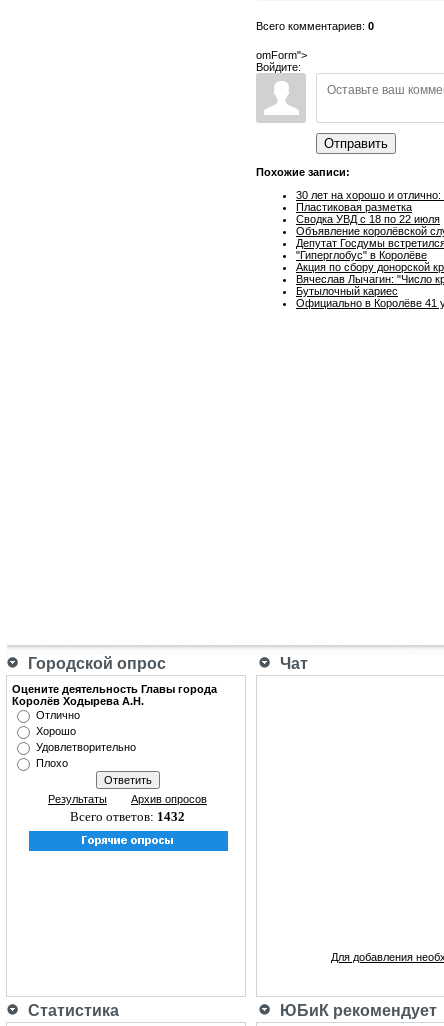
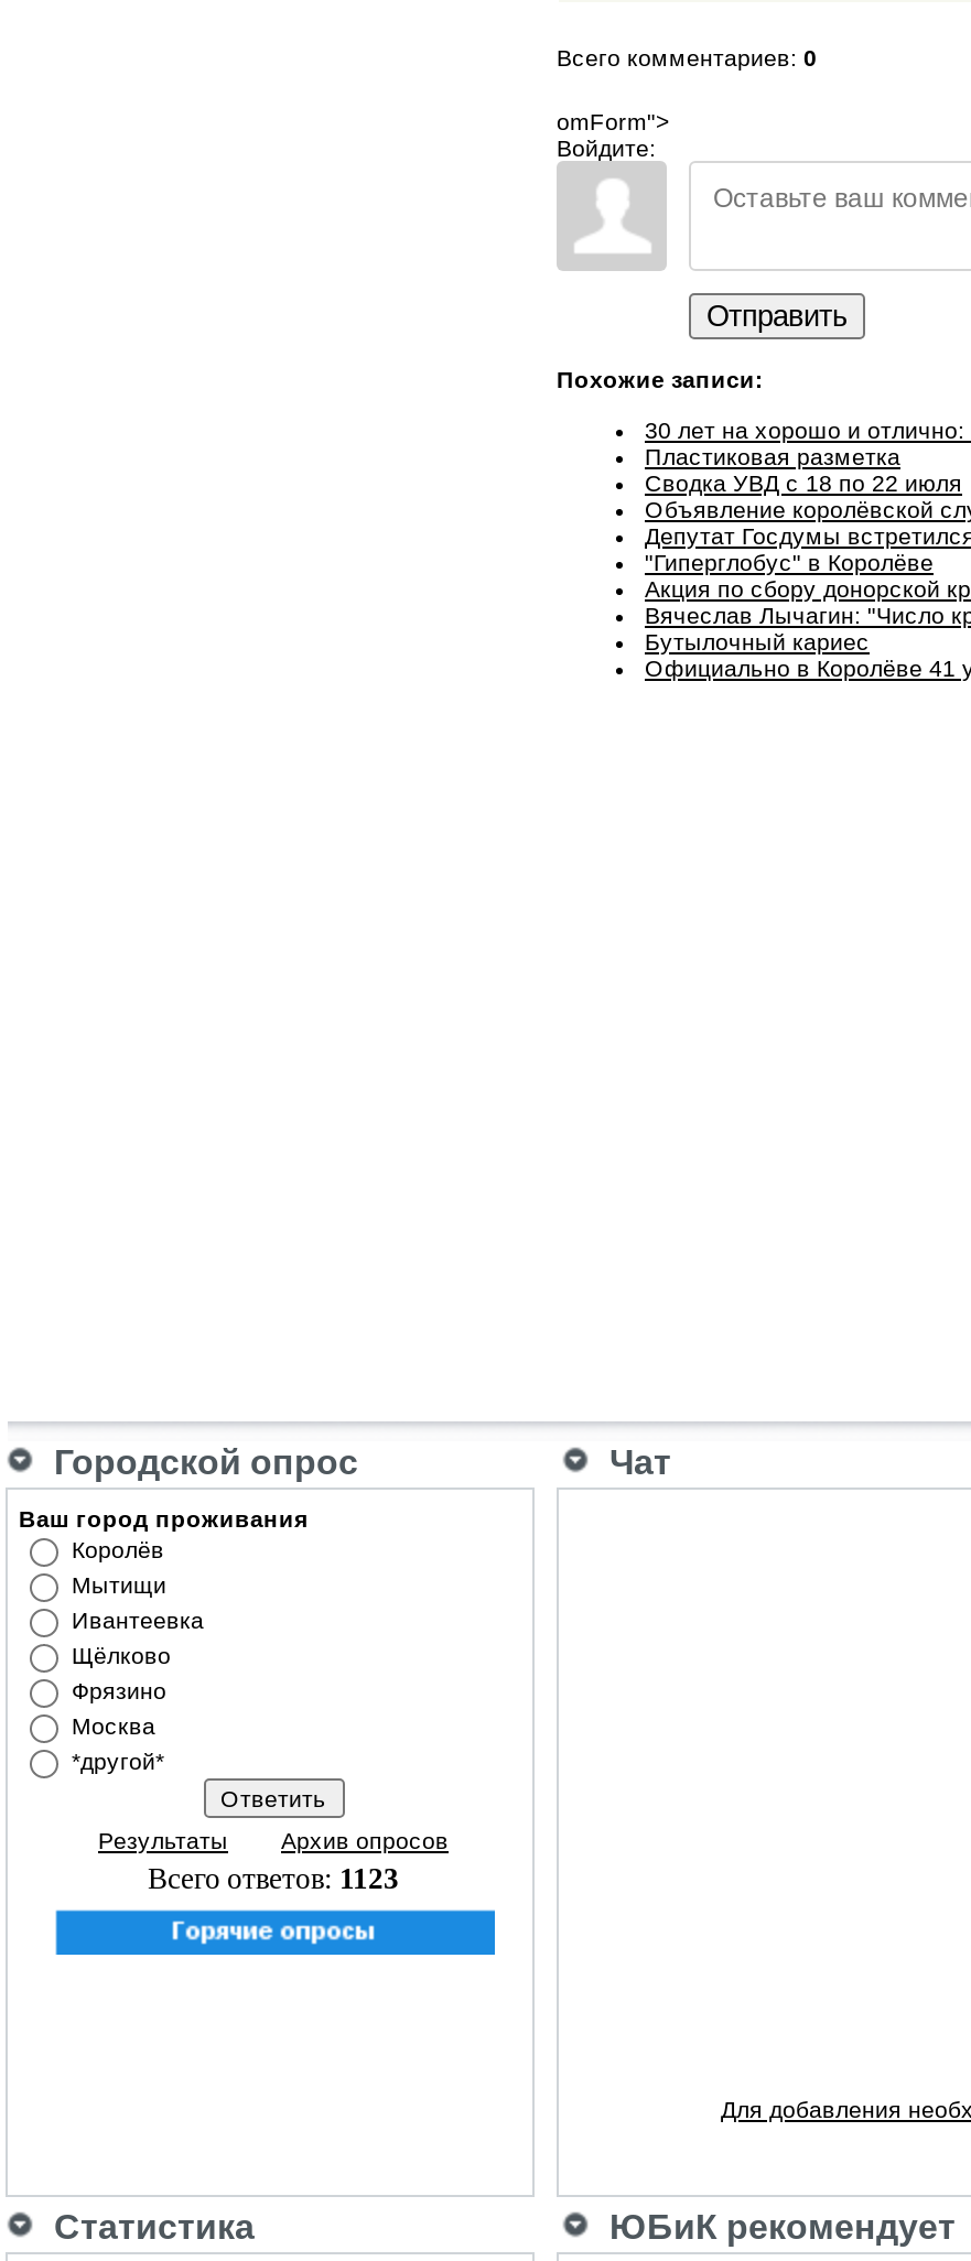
- Оцените деятельность Главы города
- Королёв Ходырева А.Н.
- Отлично
- Хорошо
- Удовлетворительно
- Плохо
+ Ваш город проживания
+ Королёв
+ Мытищи
+ Ивантеевка
+ Щёлково
+ Фрязино
+ Москва
+ *другой*

moved down: Результаты | Архив опросов

- Всего ответов: 1432
+ Всего ответов: 1123
